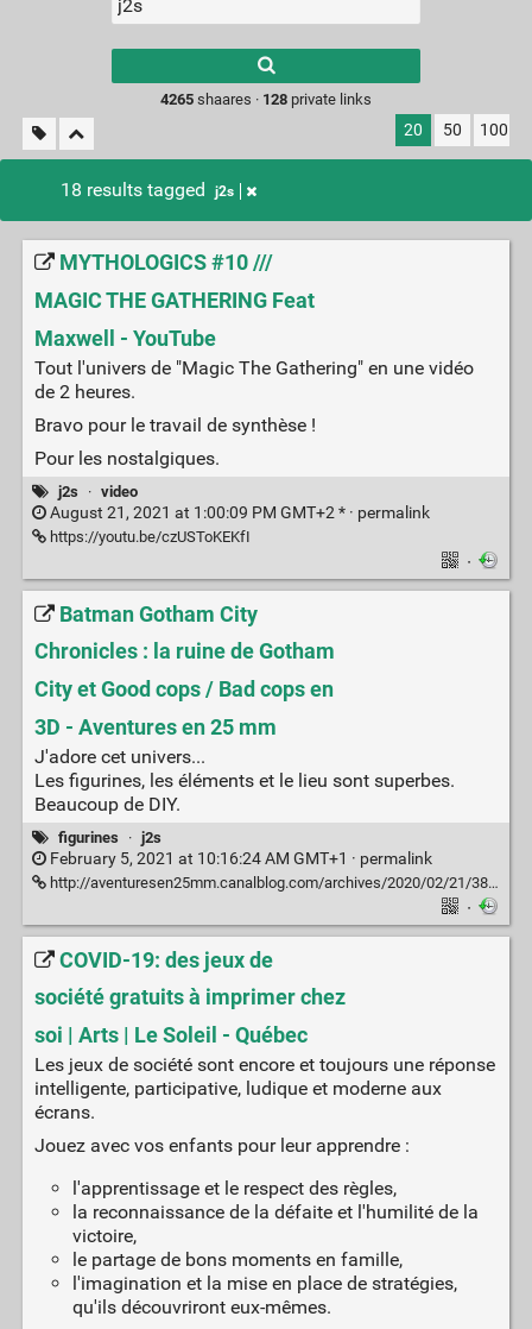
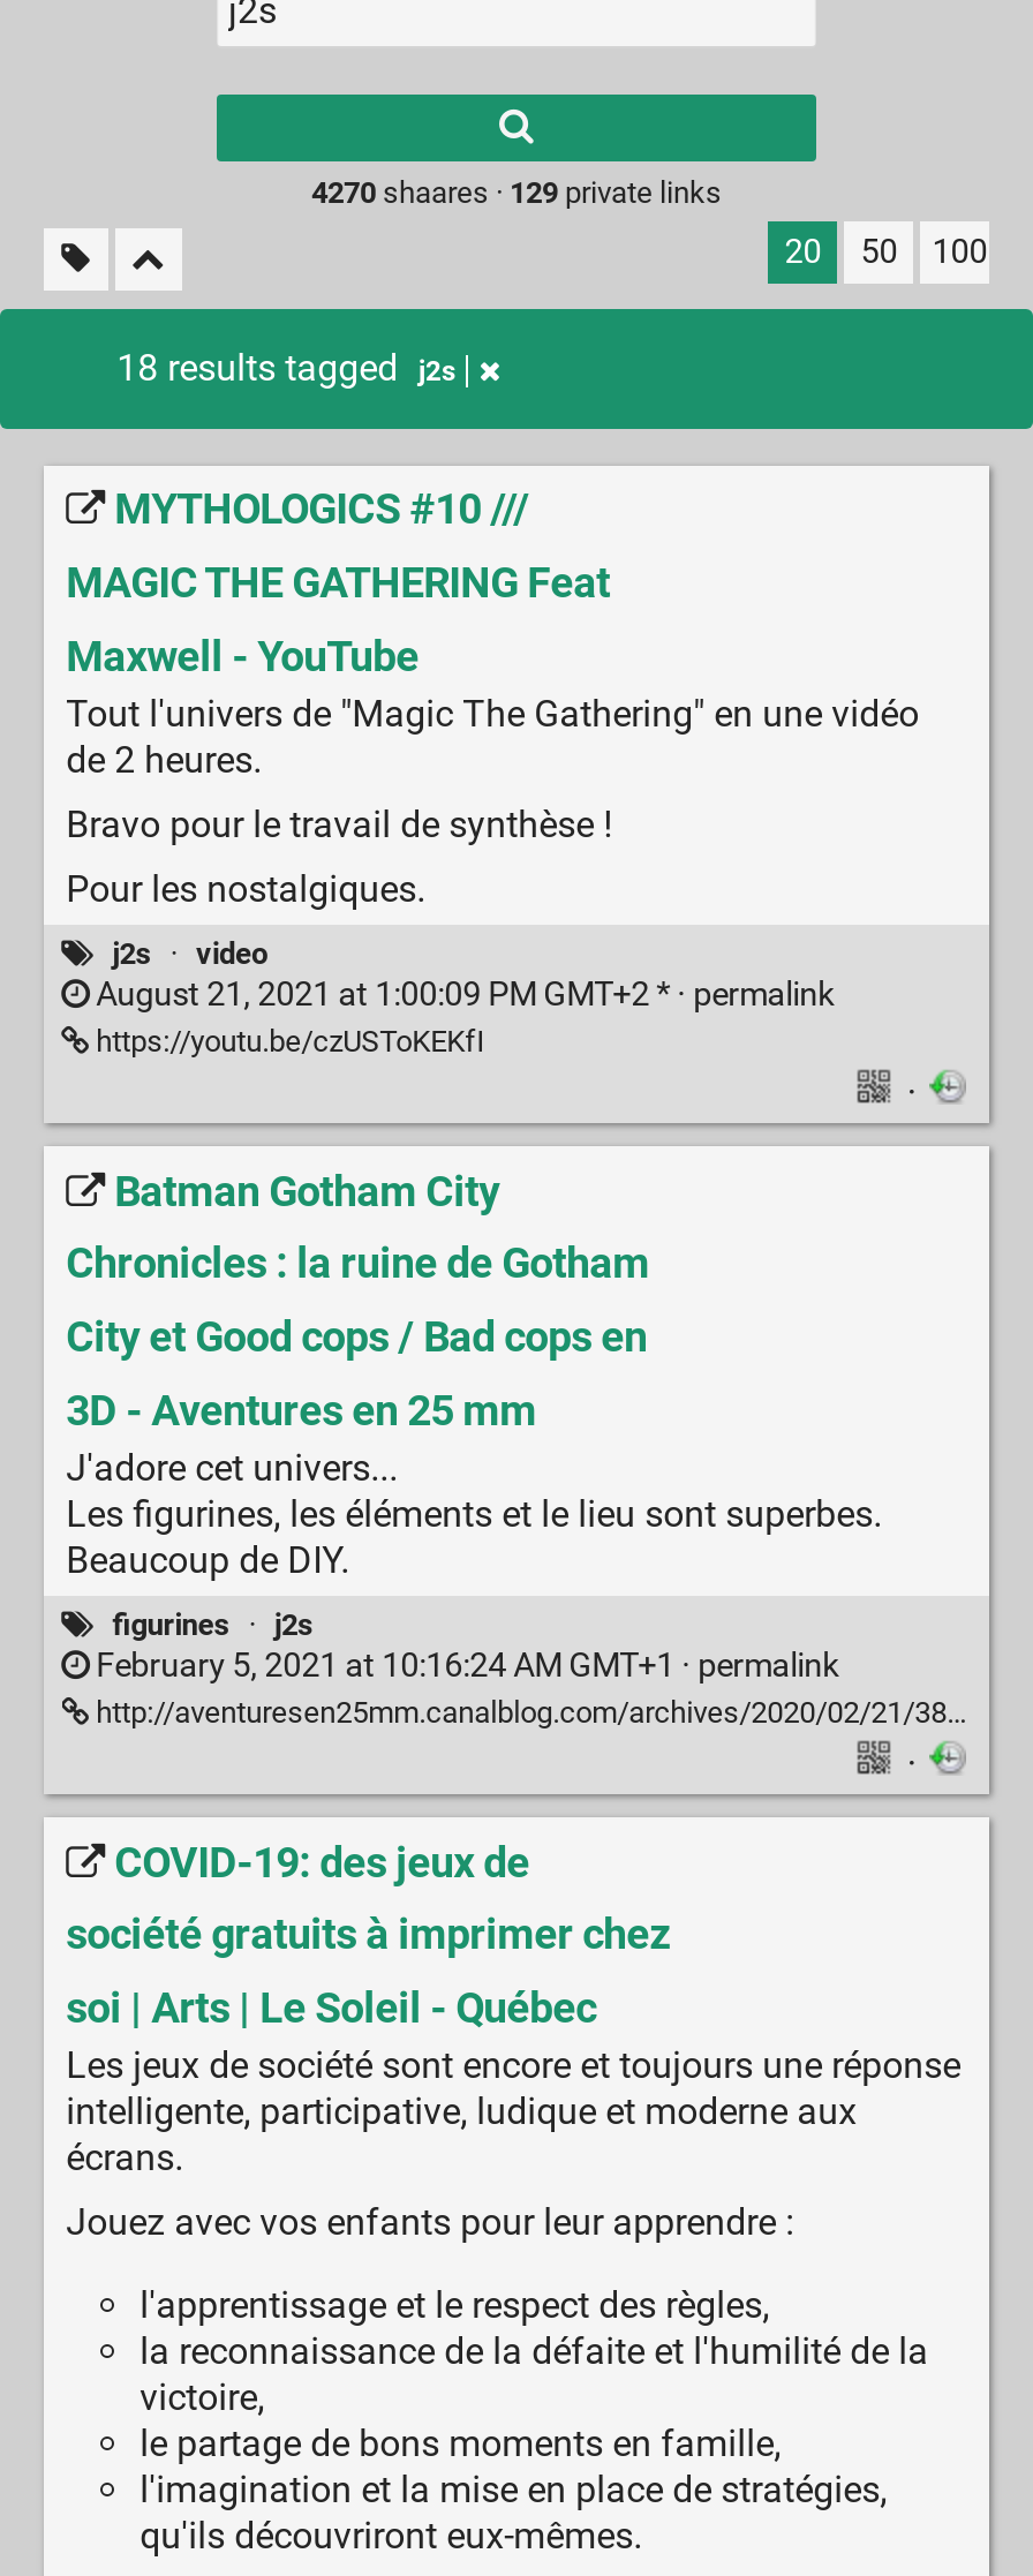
- 4265 shaares · 128 private links
+ 4270 shaares · 129 private links
